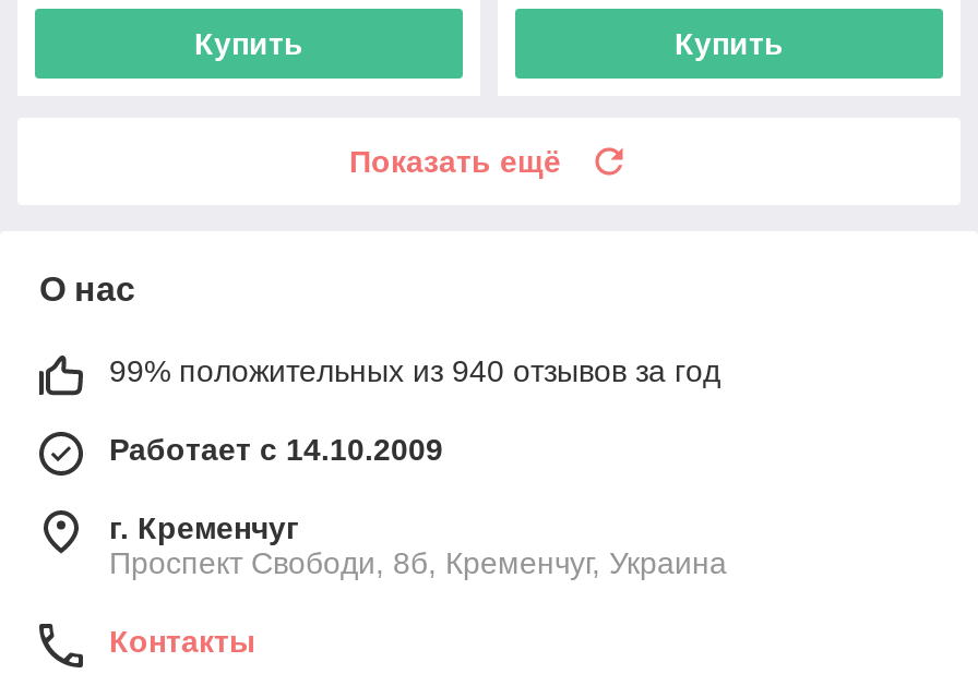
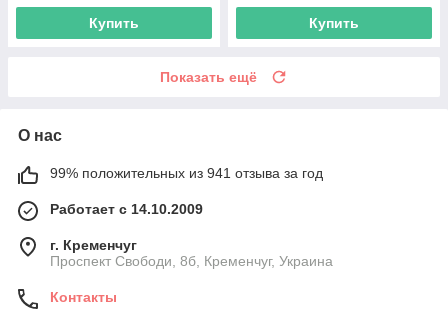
- 99% положительных из 940 отзывов за год
+ 99% положительных из 941 отзыва за год
